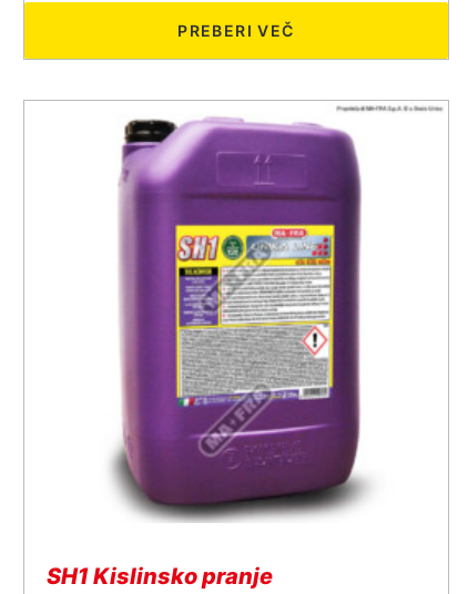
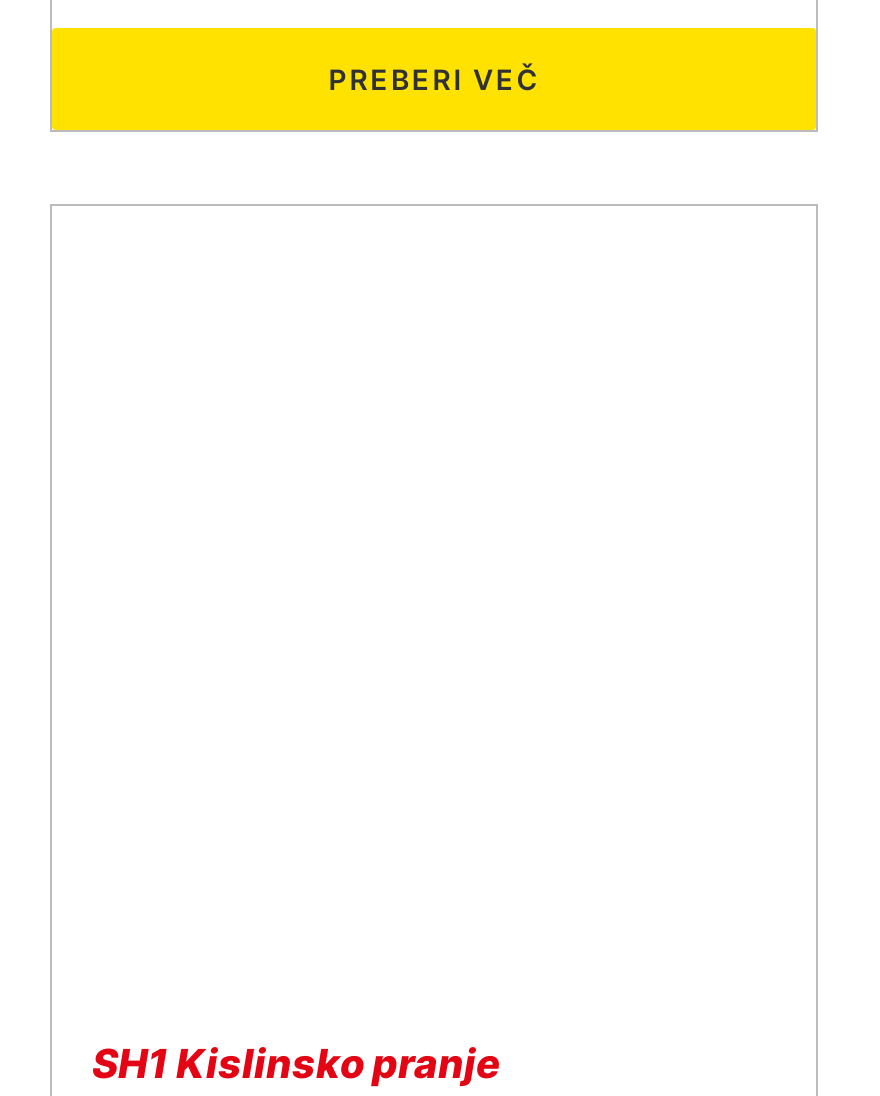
- [image]
